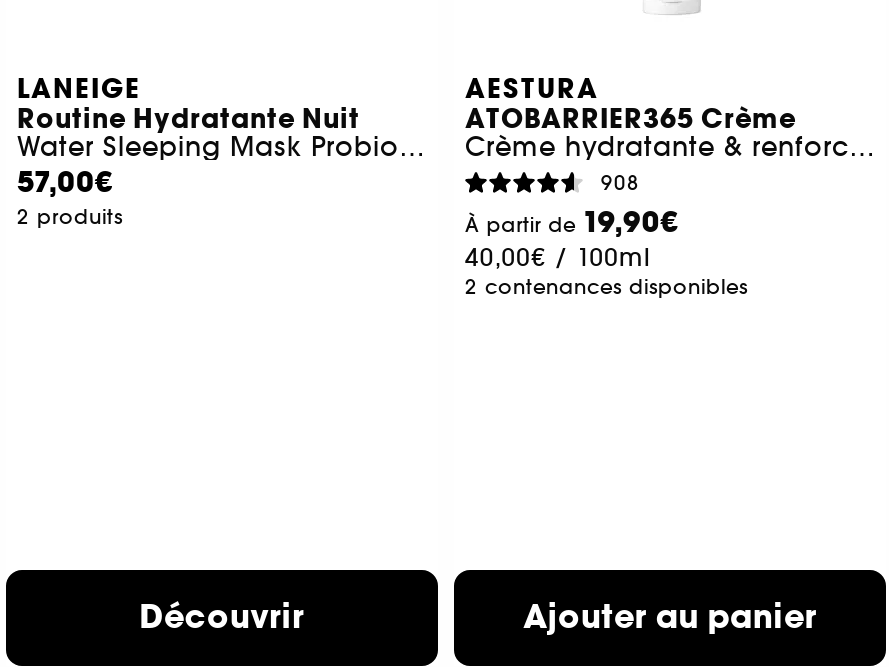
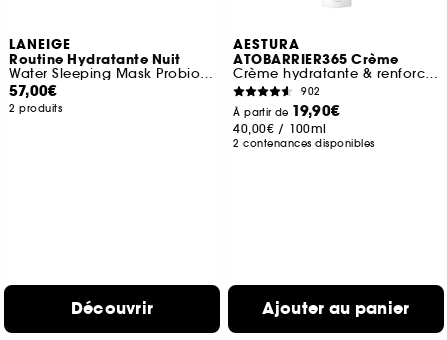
- 908
+ 902
